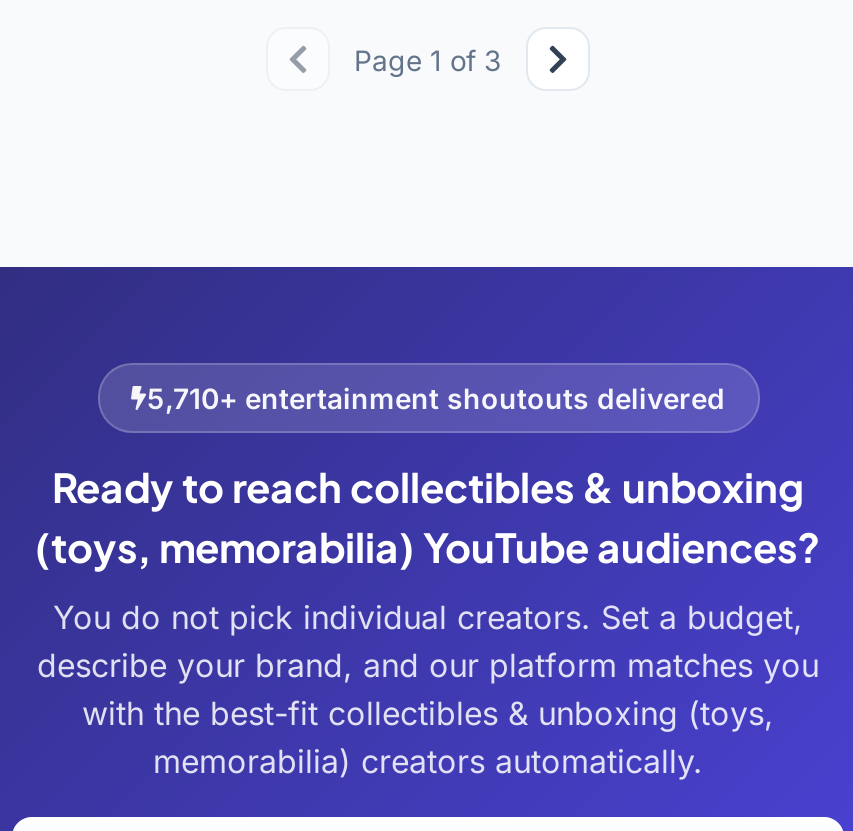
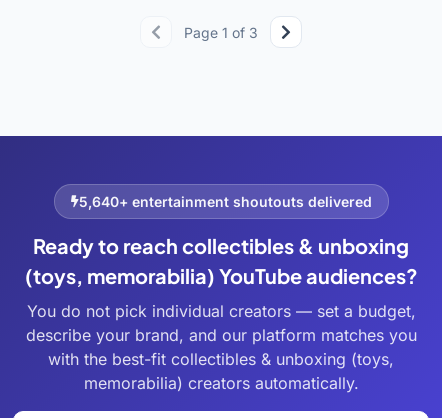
- 5,710+ entertainment shoutouts delivered
+ 5,640+ entertainment shoutouts delivered

- You do not pick individual creators. Set a budget,
+ You do not pick individual creators — set a budget,
